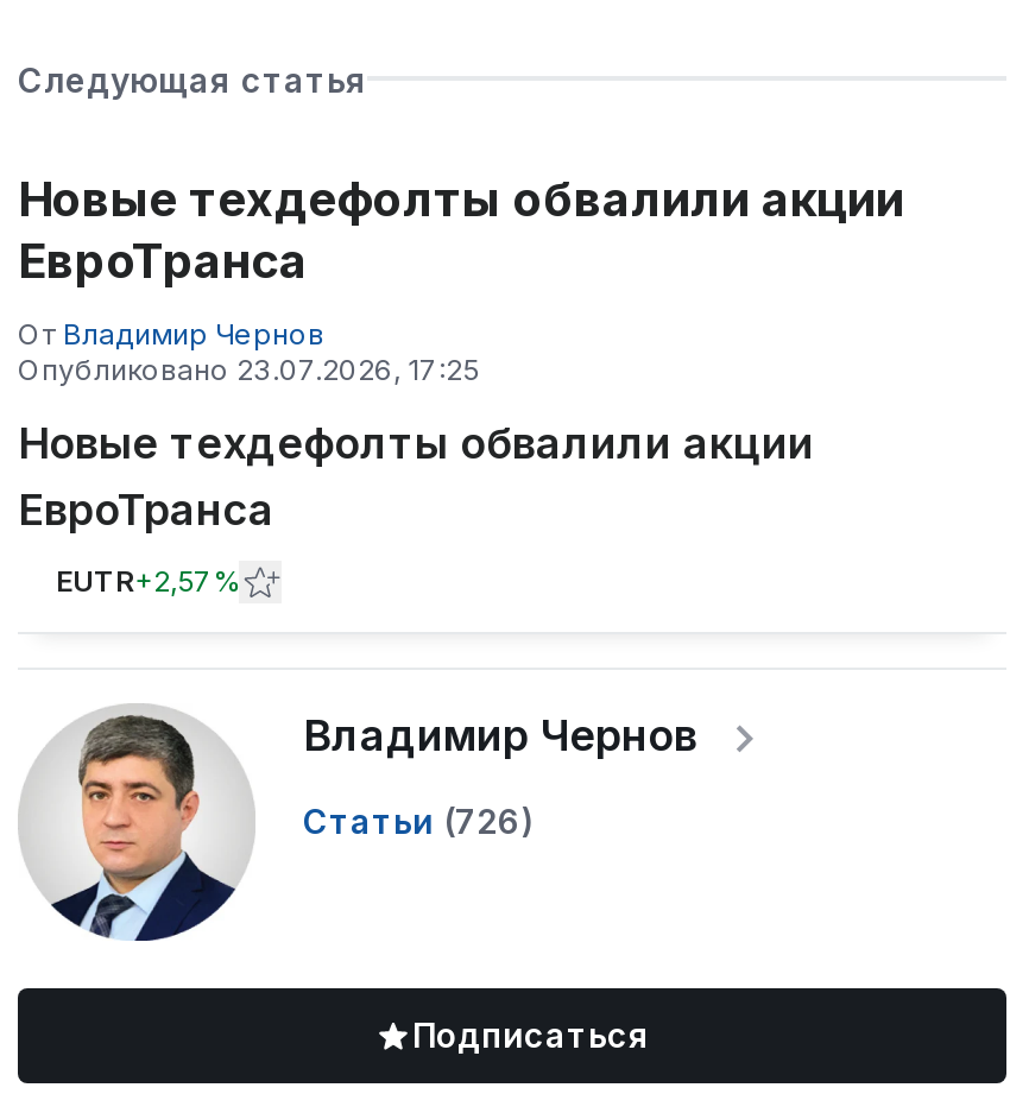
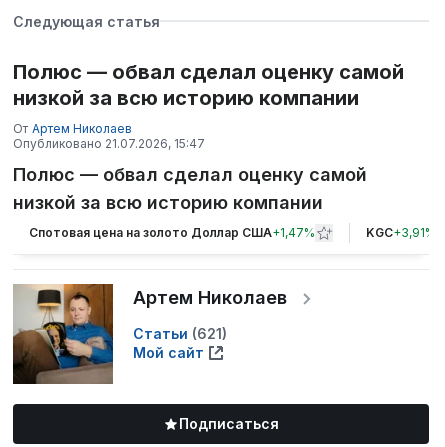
- Новые техдефолты обвалили акции
- ЕвроТранса
+ Полюс — обвал сделал оценку самой
+ низкой за всю историю компании

- От Владимир Чернов
- Опубликовано 23.07.2026, 17:25
+ От Артем Николаев
+ Опубликовано 21.07.2026, 15:47

- Новые техдефолты обвалили акции
- ЕвроТранса
+ Полюс — обвал сделал оценку самой
+ низкой за всю историю компании

- EUTR+2,57%
+ Спотовая цена на золото Доллар США+1,47%
+ KGC+3,91%

- [image]
- Владимир Чернов
+ [image]
+ Артем Николаев

- Статьи (726)
+ Статьи (621)
+ Мой сайт
